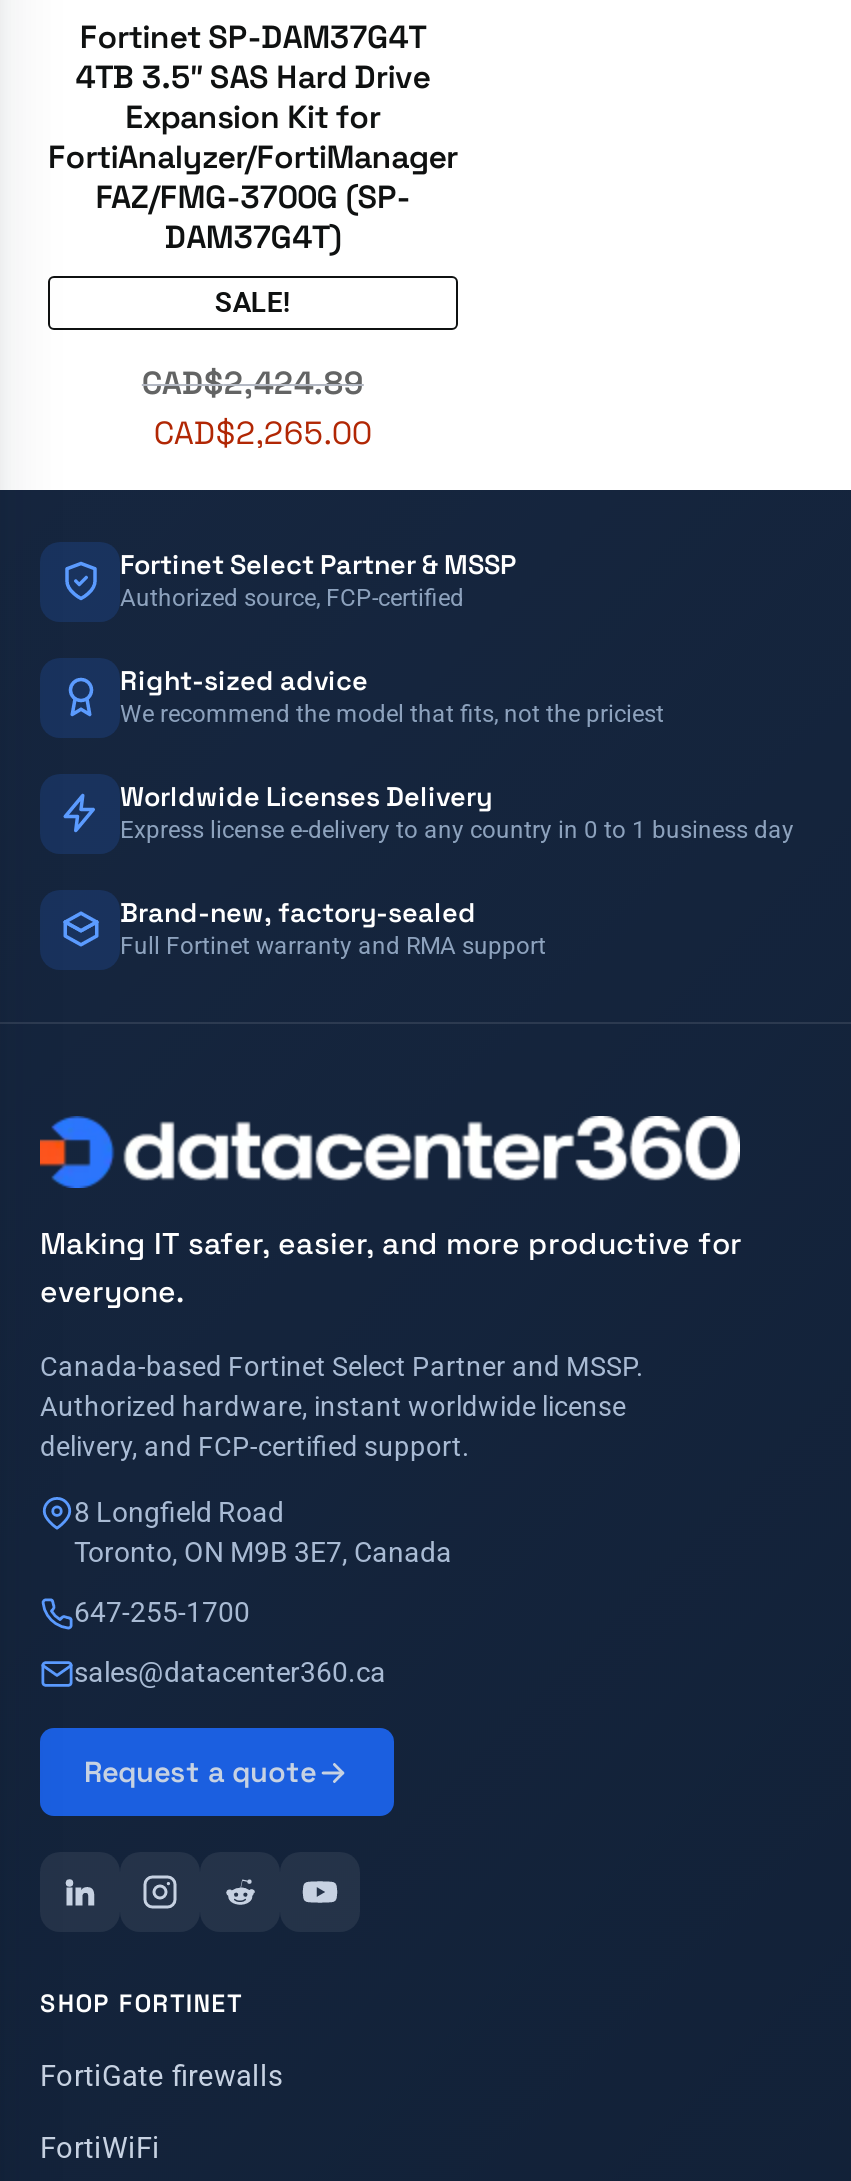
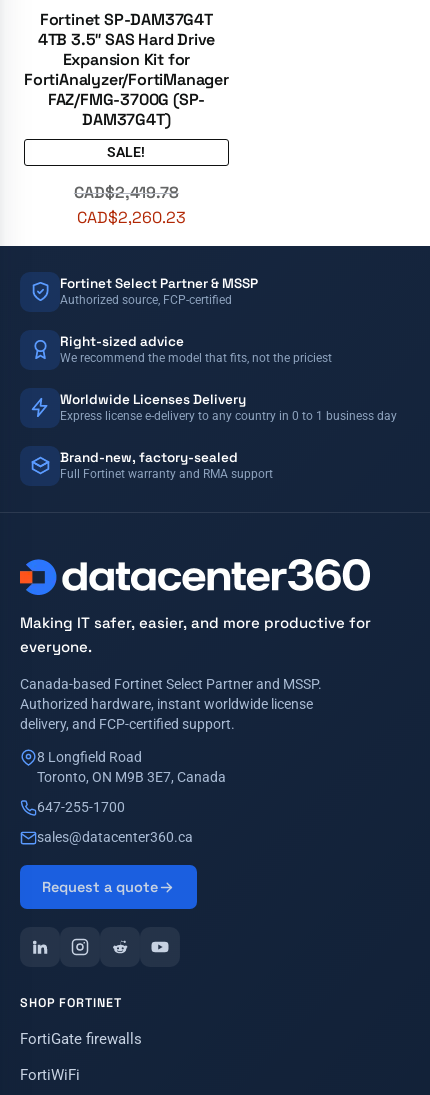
- CAD$2,424.89
- CAD$2,265.00
+ CAD$2,419.78
+ CAD$2,260.23
